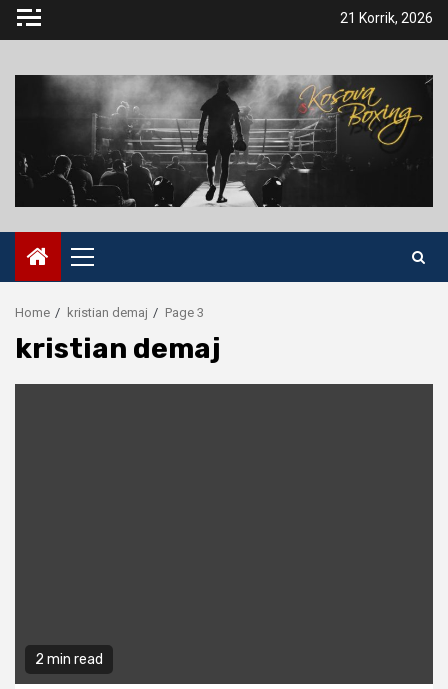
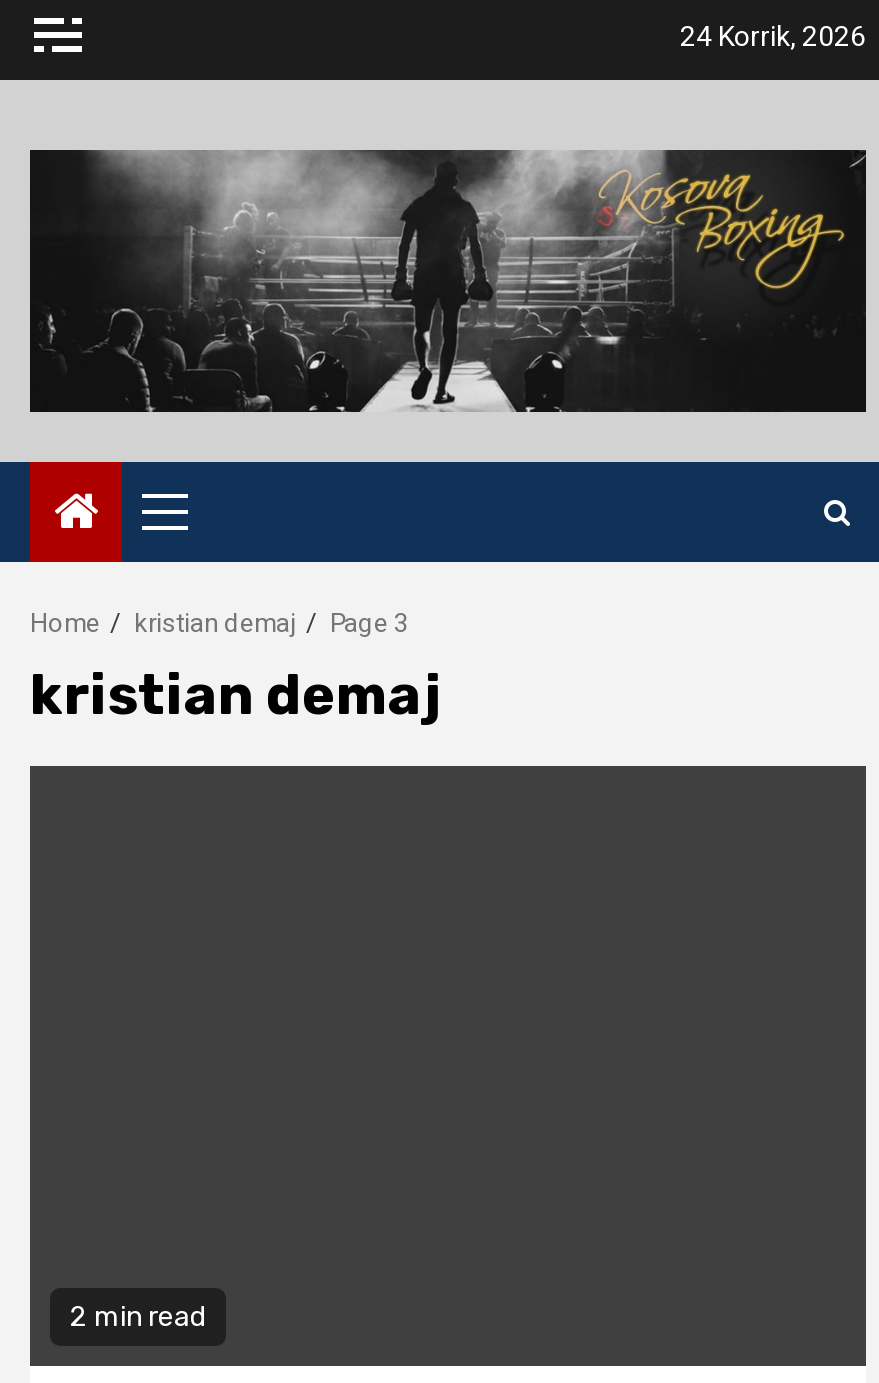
- 21 Korrik, 2026
+ 24 Korrik, 2026
